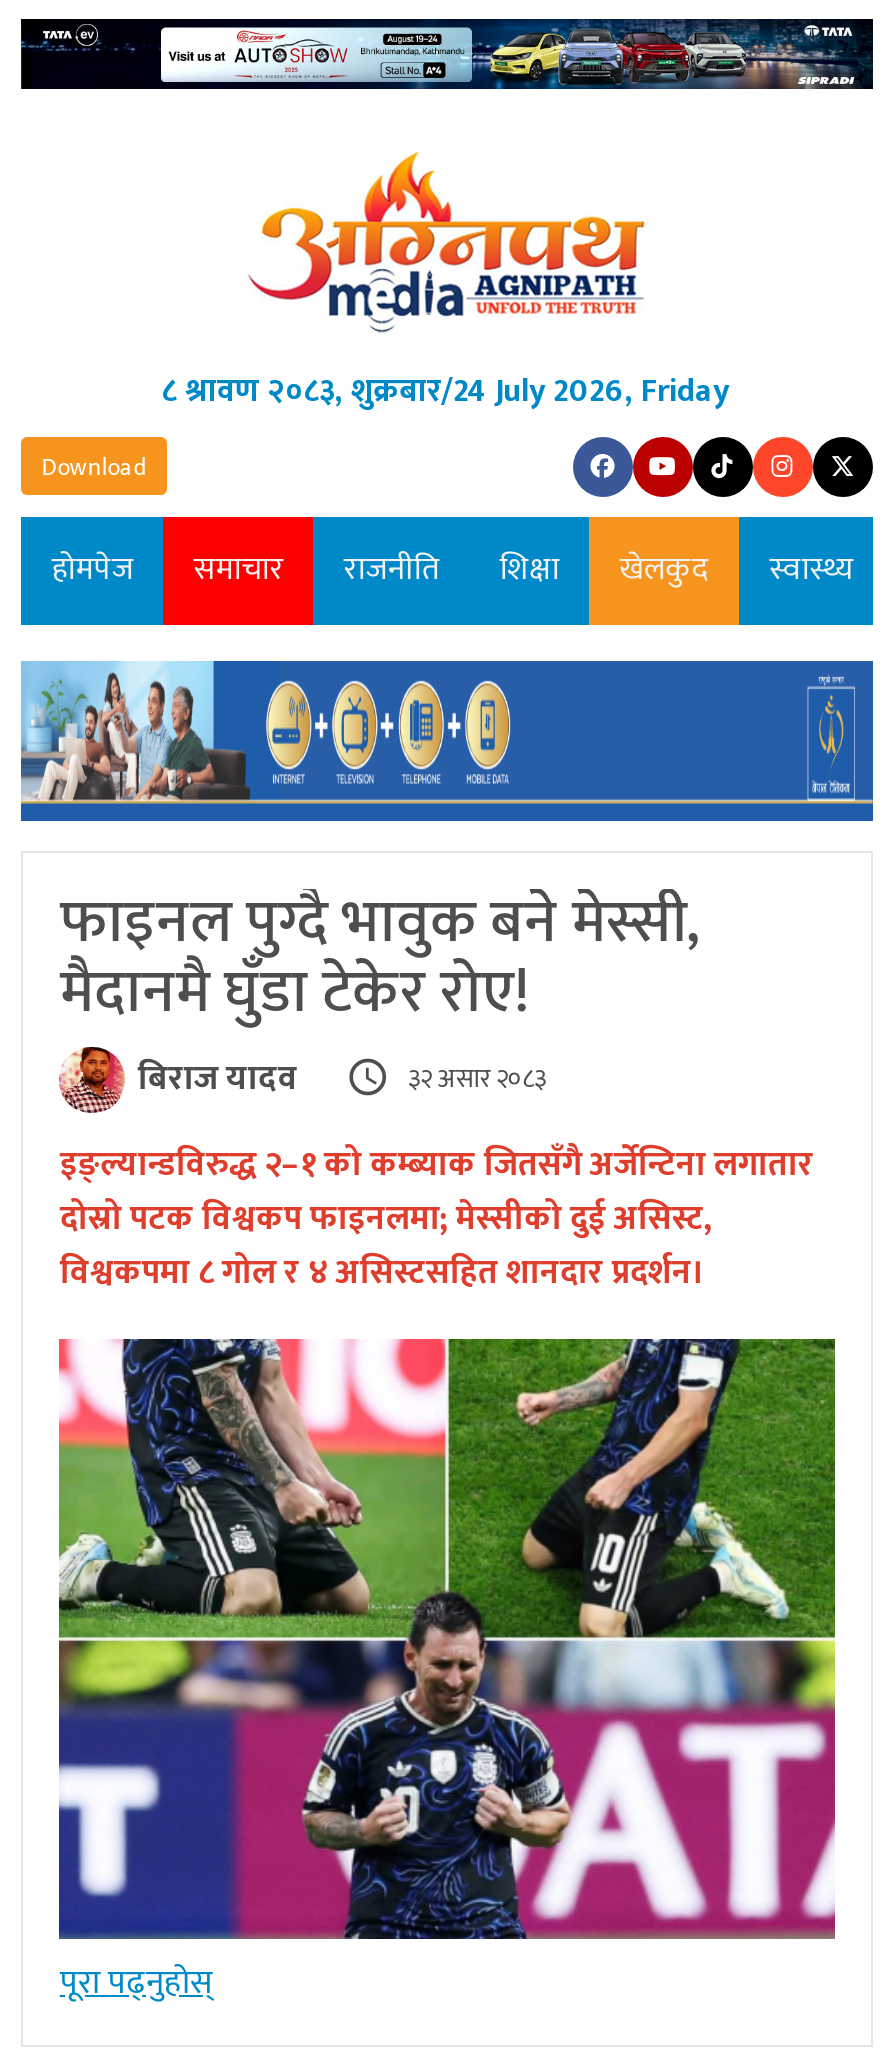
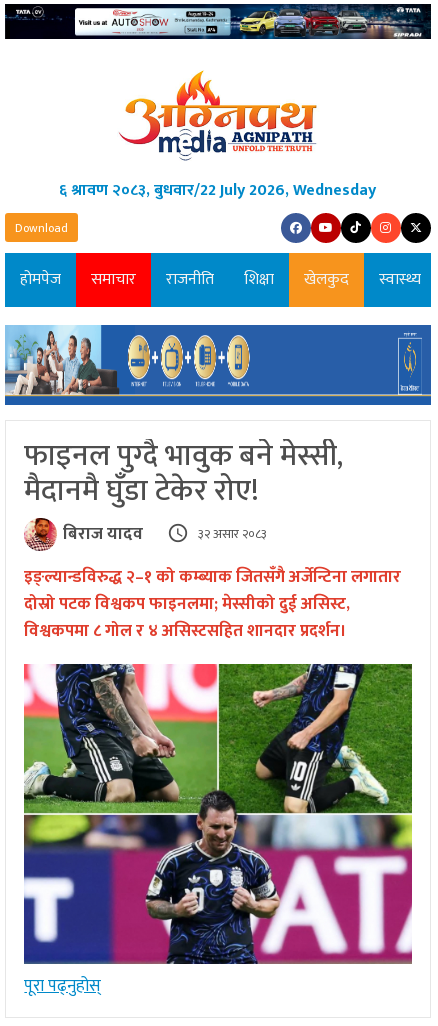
- ८ श्रावण २०८३, शुक्रबार/24 July 2026, Friday
+ ६ श्रावण २०८३, बुधवार/22 July 2026, Wednesday
